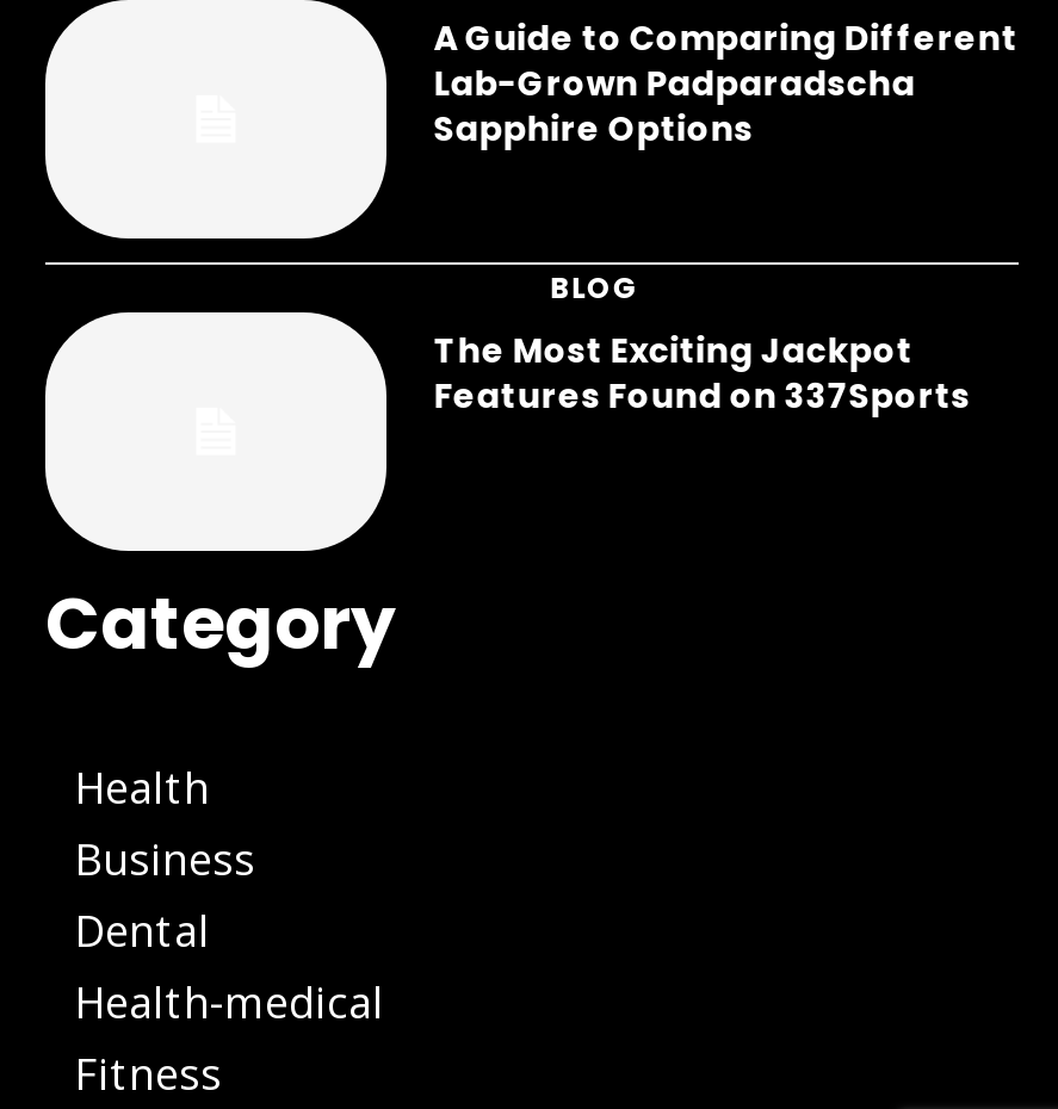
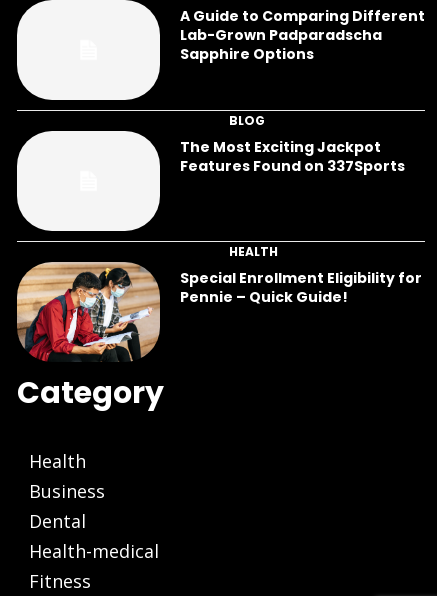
+ [image]
+ HEALTH
+ Special Enrollment Eligibility for
+ Pennie – Quick Guide!
